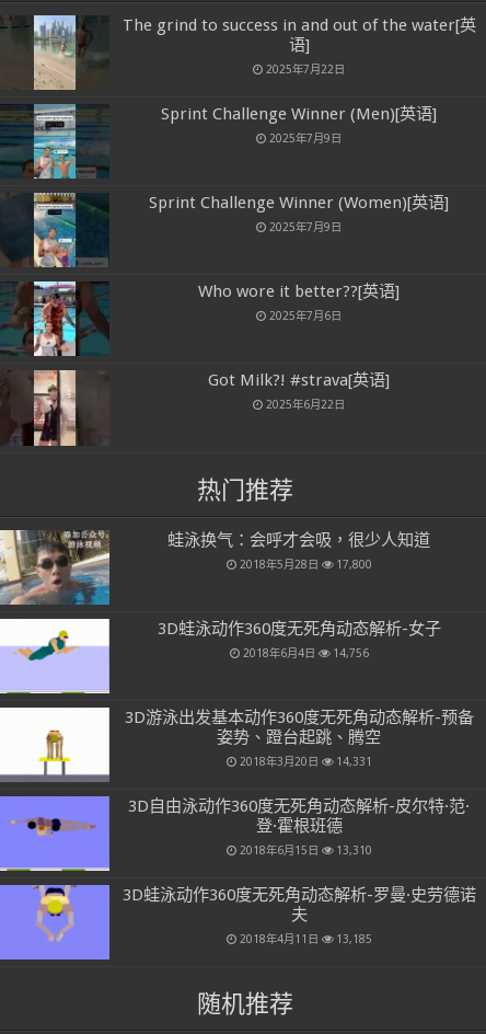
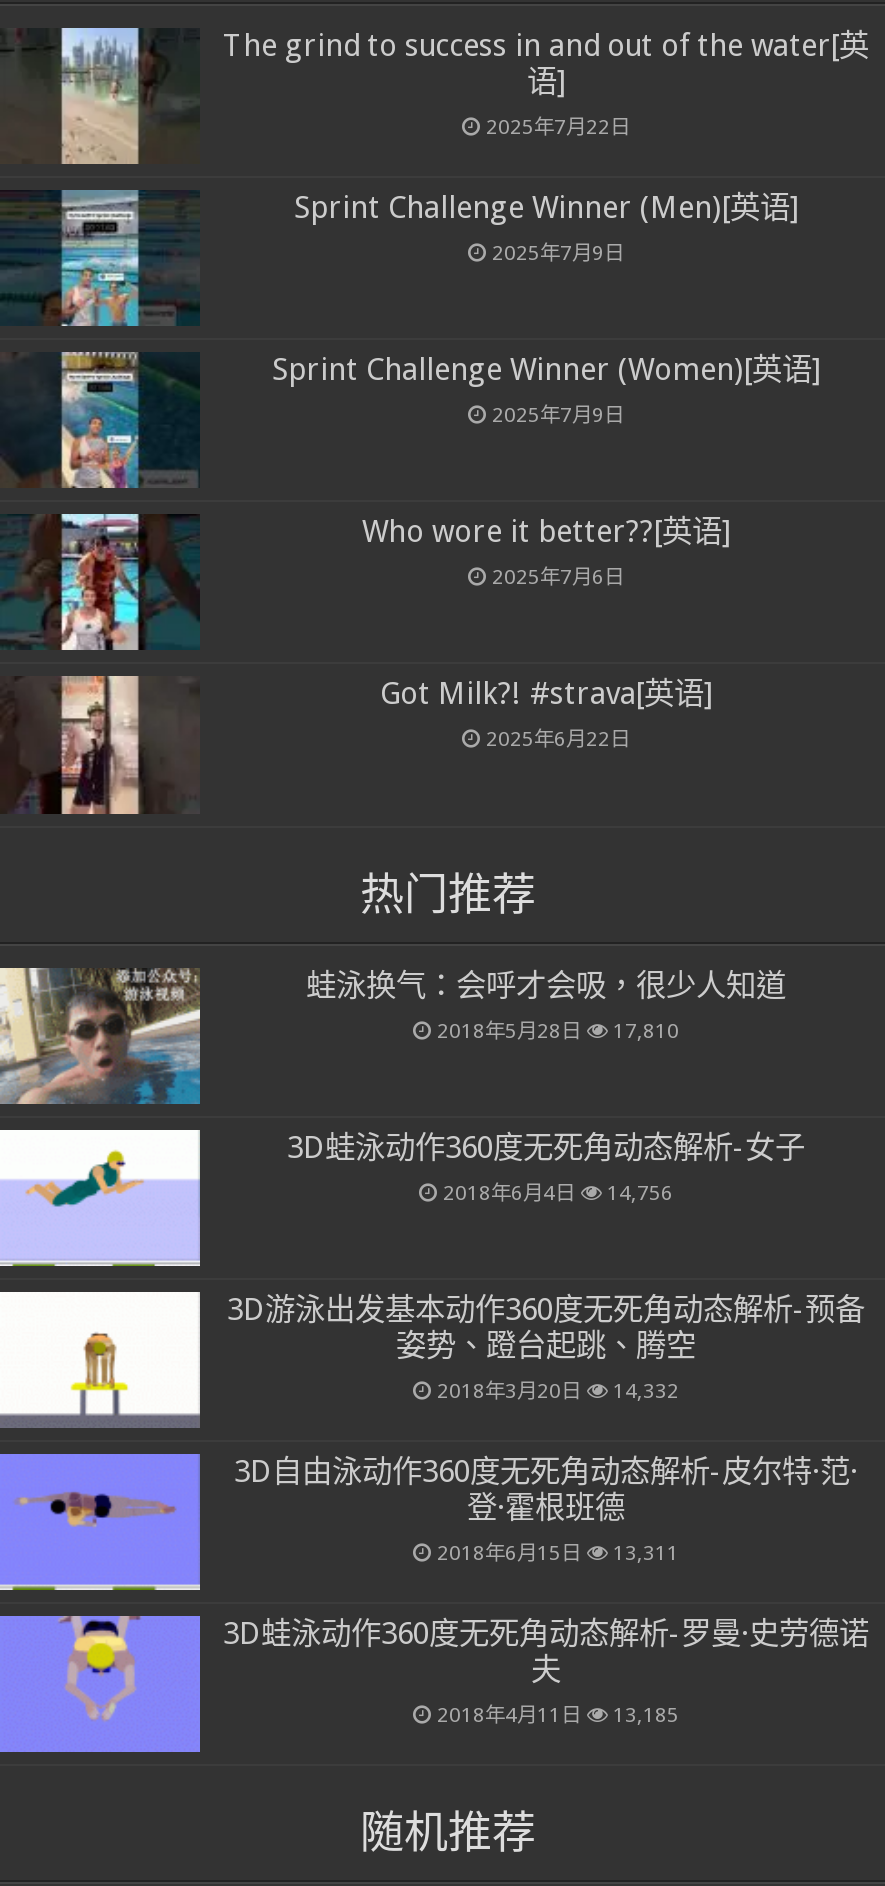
- 2018年5月28日 17,800
+ 2018年5月28日 17,810

- 2018年3月20日 14,331
+ 2018年3月20日 14,332

- 2018年6月15日 13,310
+ 2018年6月15日 13,311
